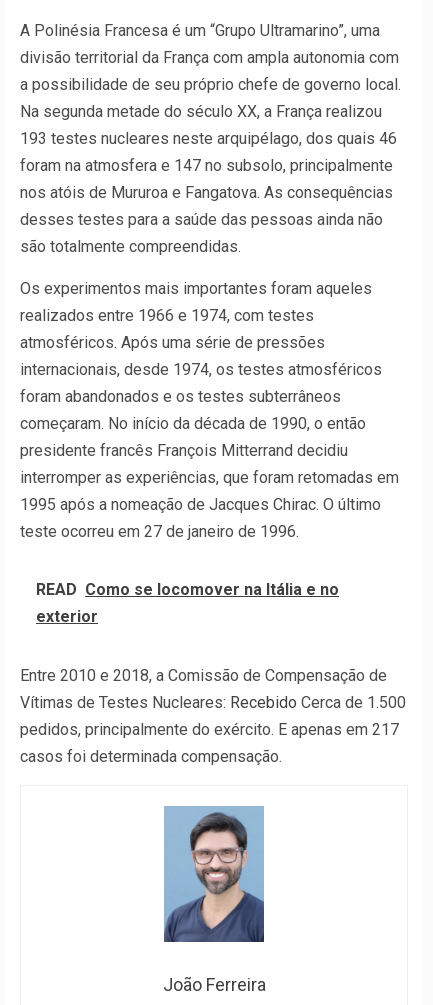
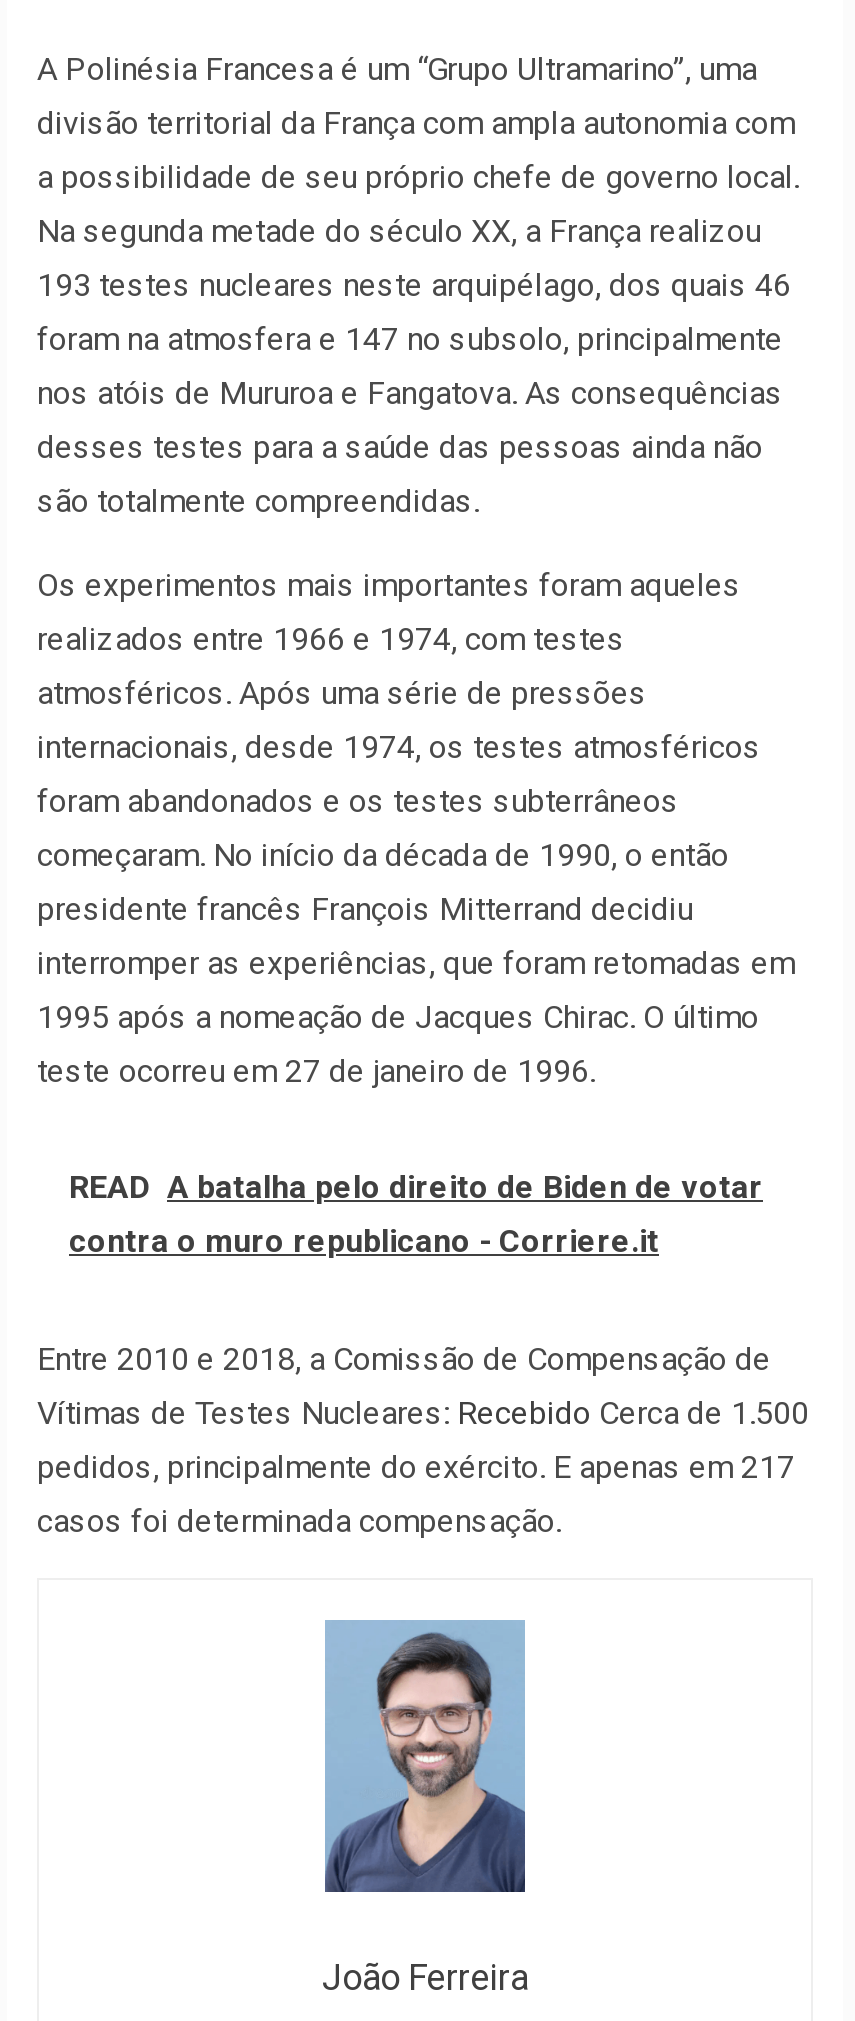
- READ Como se locomover na Itália e no
- exterior
+ READ A batalha pelo direito de Biden de votar
+ contra o muro republicano - Corriere.it
